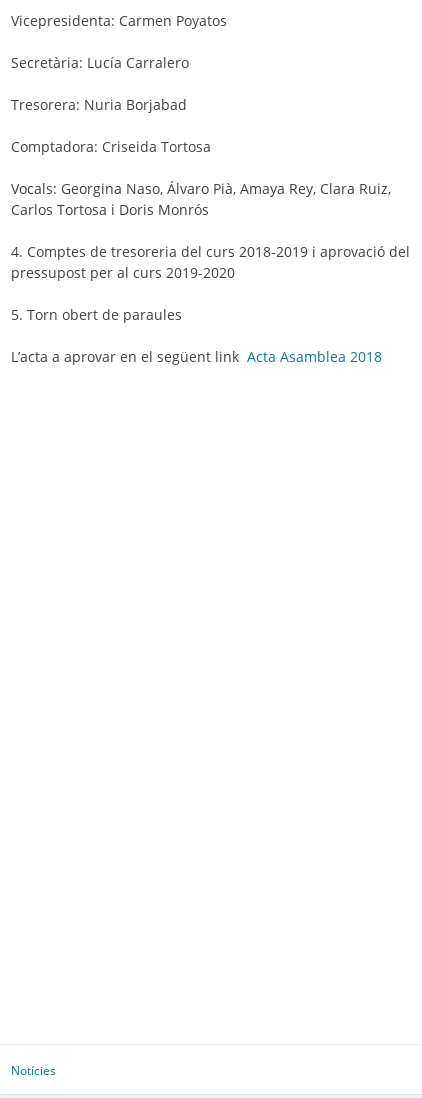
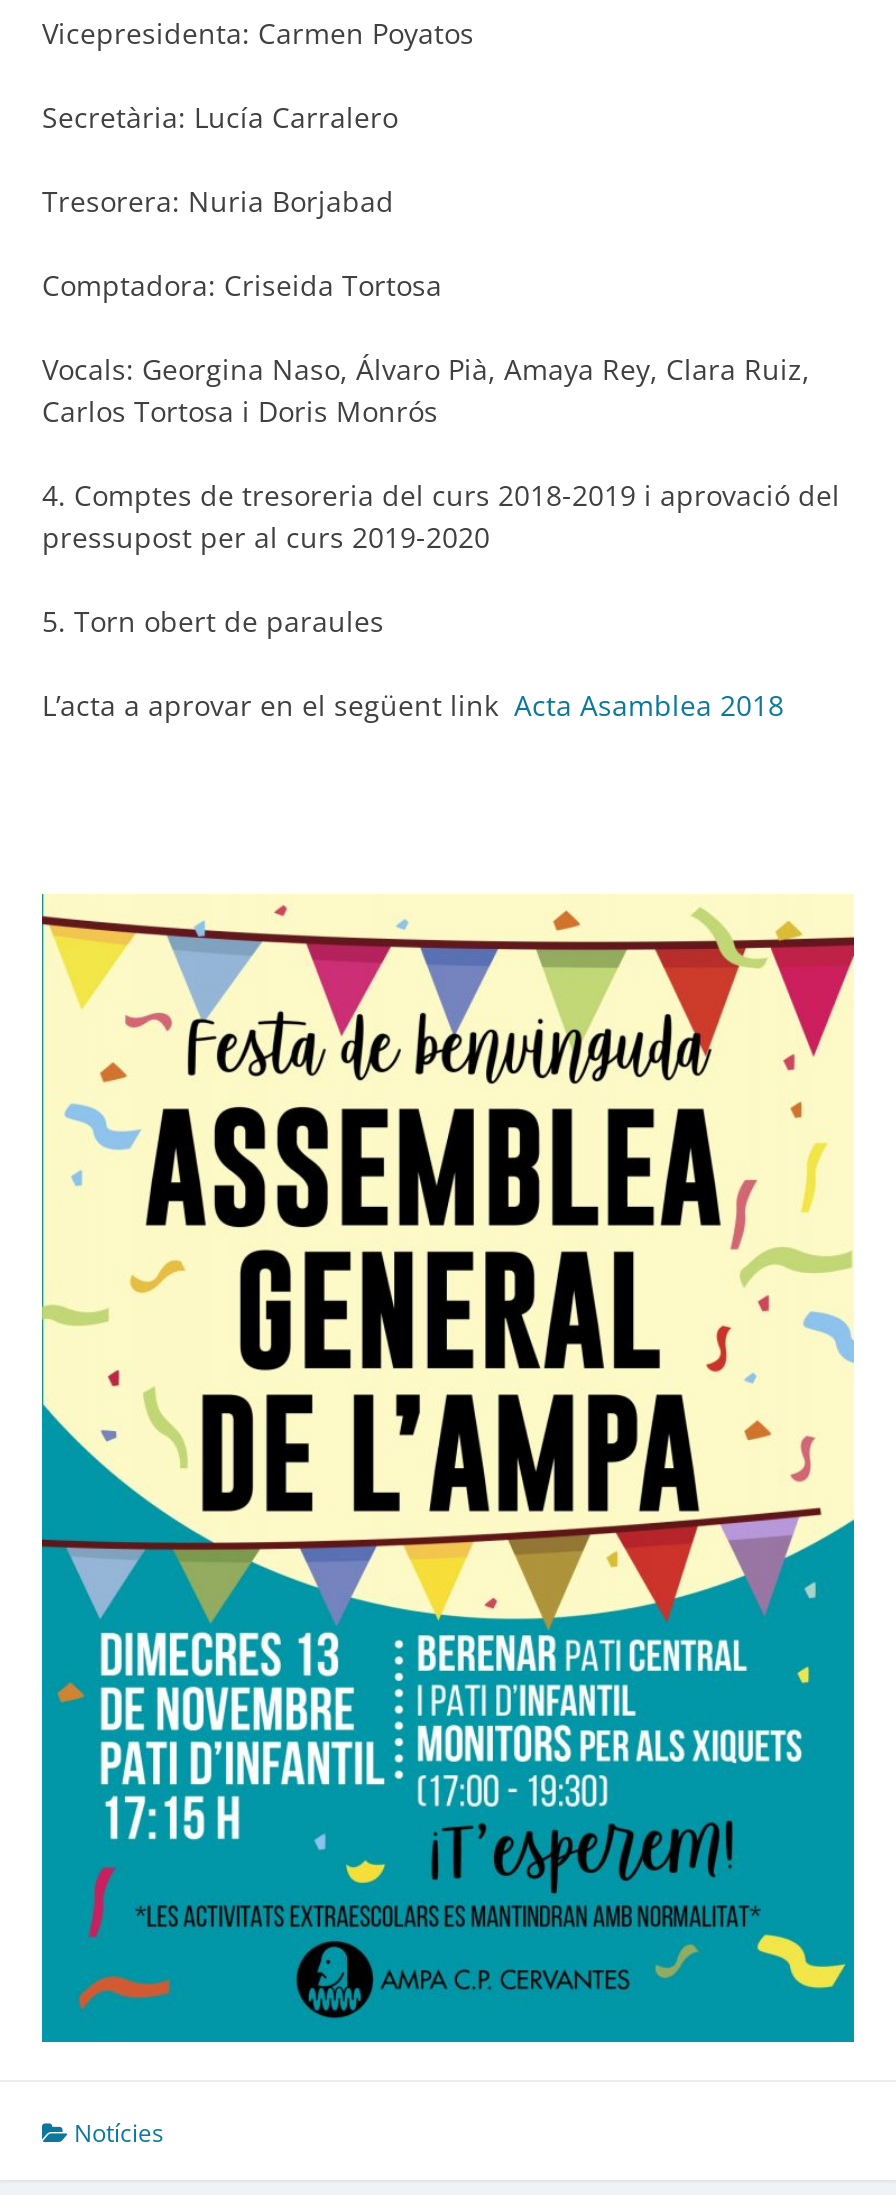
+ [image]
